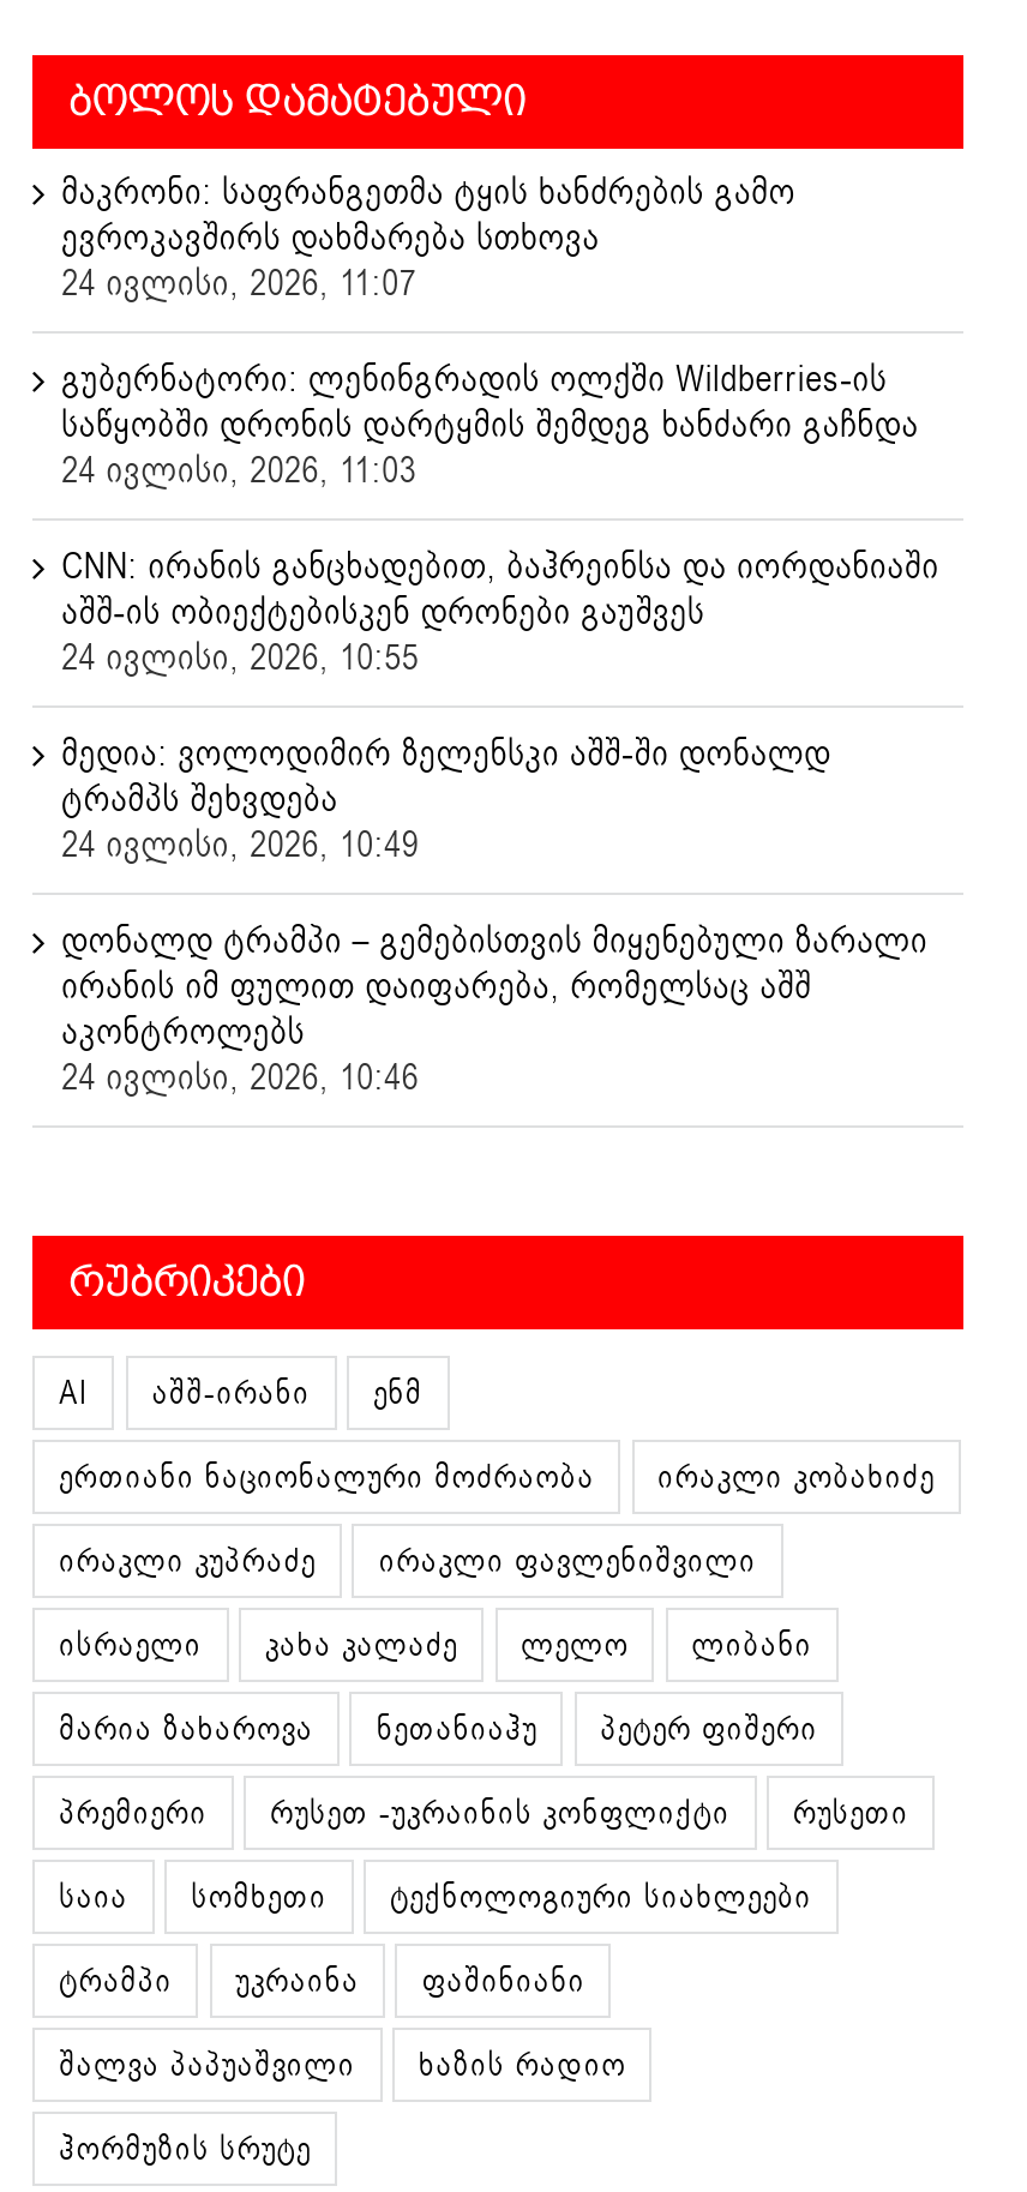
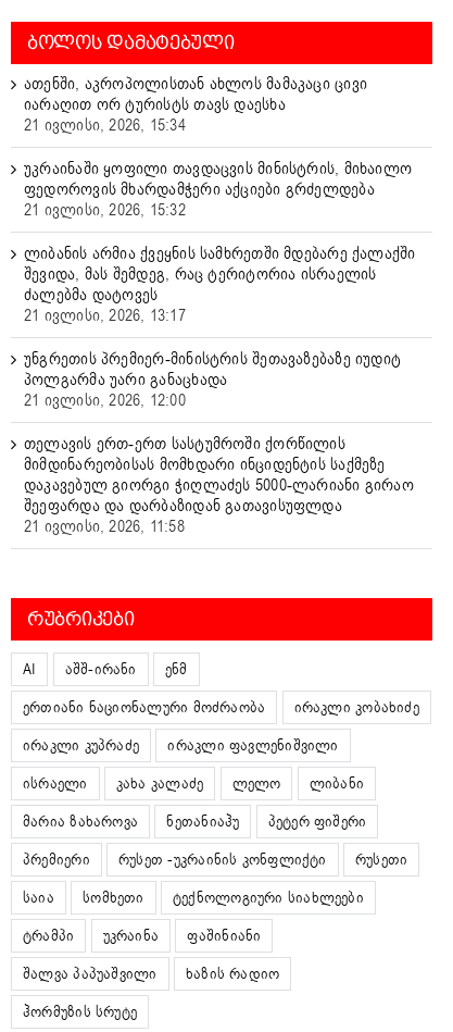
- მაკრონი: საფრანგეთმა ტყის ხანძრების გამო
- ევროკავშირს დახმარება სთხოვა
- 24 ივლისი, 2026, 11:07
+ ათენში, აკროპოლისთან ახლოს მამაკაცი ცივი
+ იარაღით ორ ტურისტს თავს დაესხა
+ 21 ივლისი, 2026, 15:34

- გუბერნატორი: ლენინგრადის ოლქში Wildberries-ის
- საწყობში დრონის დარტყმის შემდეგ ხანძარი გაჩნდა
- 24 ივლისი, 2026, 11:03
+ უკრაინაში ყოფილი თავდაცვის მინისტრის, მიხაილო
+ ფედოროვის მხარდამჭერი აქციები გრძელდება
+ 21 ივლისი, 2026, 15:32

- CNN: ირანის განცხადებით, ბაჰრეინსა და იორდანიაში
- აშშ-ის ობიექტებისკენ დრონები გაუშვეს
- 24 ივლისი, 2026, 10:55
+ ლიბანის არმია ქვეყნის სამხრეთში მდებარე ქალაქში
+ შევიდა, მას შემდეგ, რაც ტერიტორია ისრაელის
+ ძალებმა დატოვეს
+ 21 ივლისი, 2026, 13:17

- მედია: ვოლოდიმირ ზელენსკი აშშ-ში დონალდ
- ტრამპს შეხვდება
- 24 ივლისი, 2026, 10:49
+ უნგრეთის პრემიერ-მინისტრის შეთავაზებაზე იუდიტ
+ პოლგარმა უარი განაცხადა
+ 21 ივლისი, 2026, 12:00

- დონალდ ტრამპი – გემებისთვის მიყენებული ზარალი
- ირანის იმ ფულით დაიფარება, რომელსაც აშშ
- აკონტროლებს
- 24 ივლისი, 2026, 10:46
+ თელავის ერთ-ერთ სასტუმროში ქორწილის
+ მიმდინარეობისას მომხდარი ინციდენტის საქმეზე
+ დაკავებულ გიორგი ჭიღლაძეს 5000-ლარიანი გირაო
+ შეეფარდა და დარბაზიდან გათავისუფლდა
+ 21 ივლისი, 2026, 11:58
